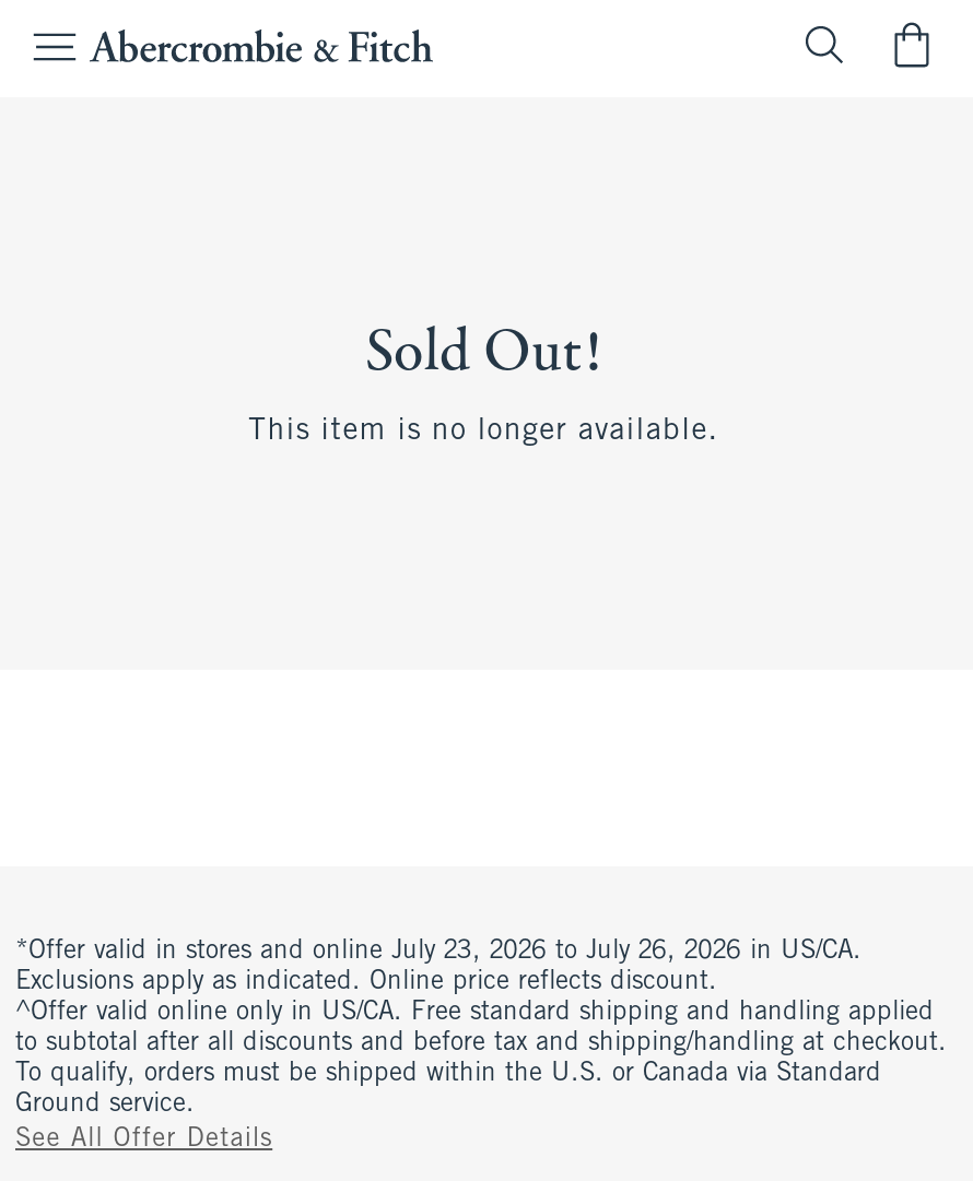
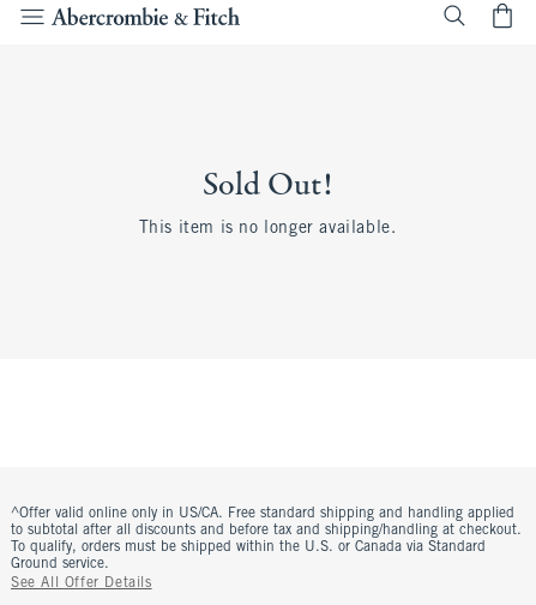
- *Offer valid in stores and online July 23, 2026 to July 26, 2026 in US/CA.
- Exclusions apply as indicated. Online price reflects discount.
